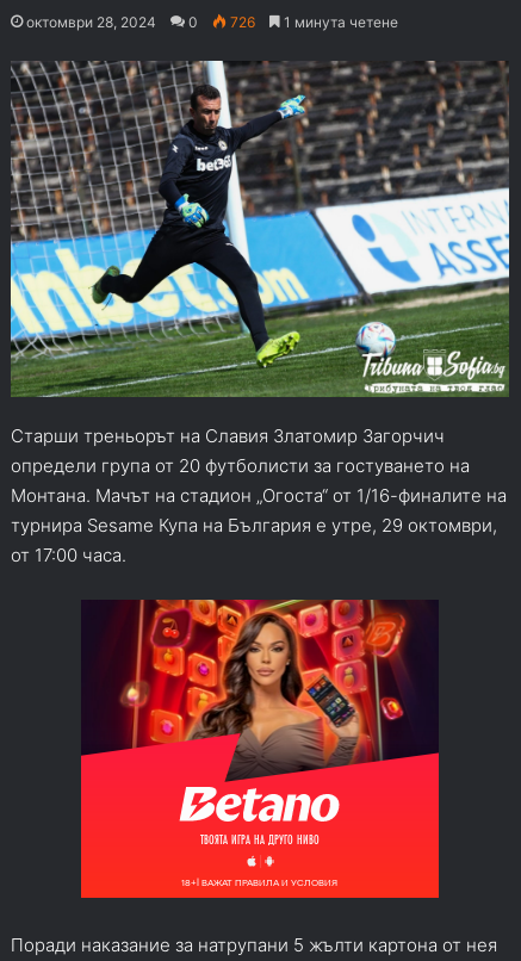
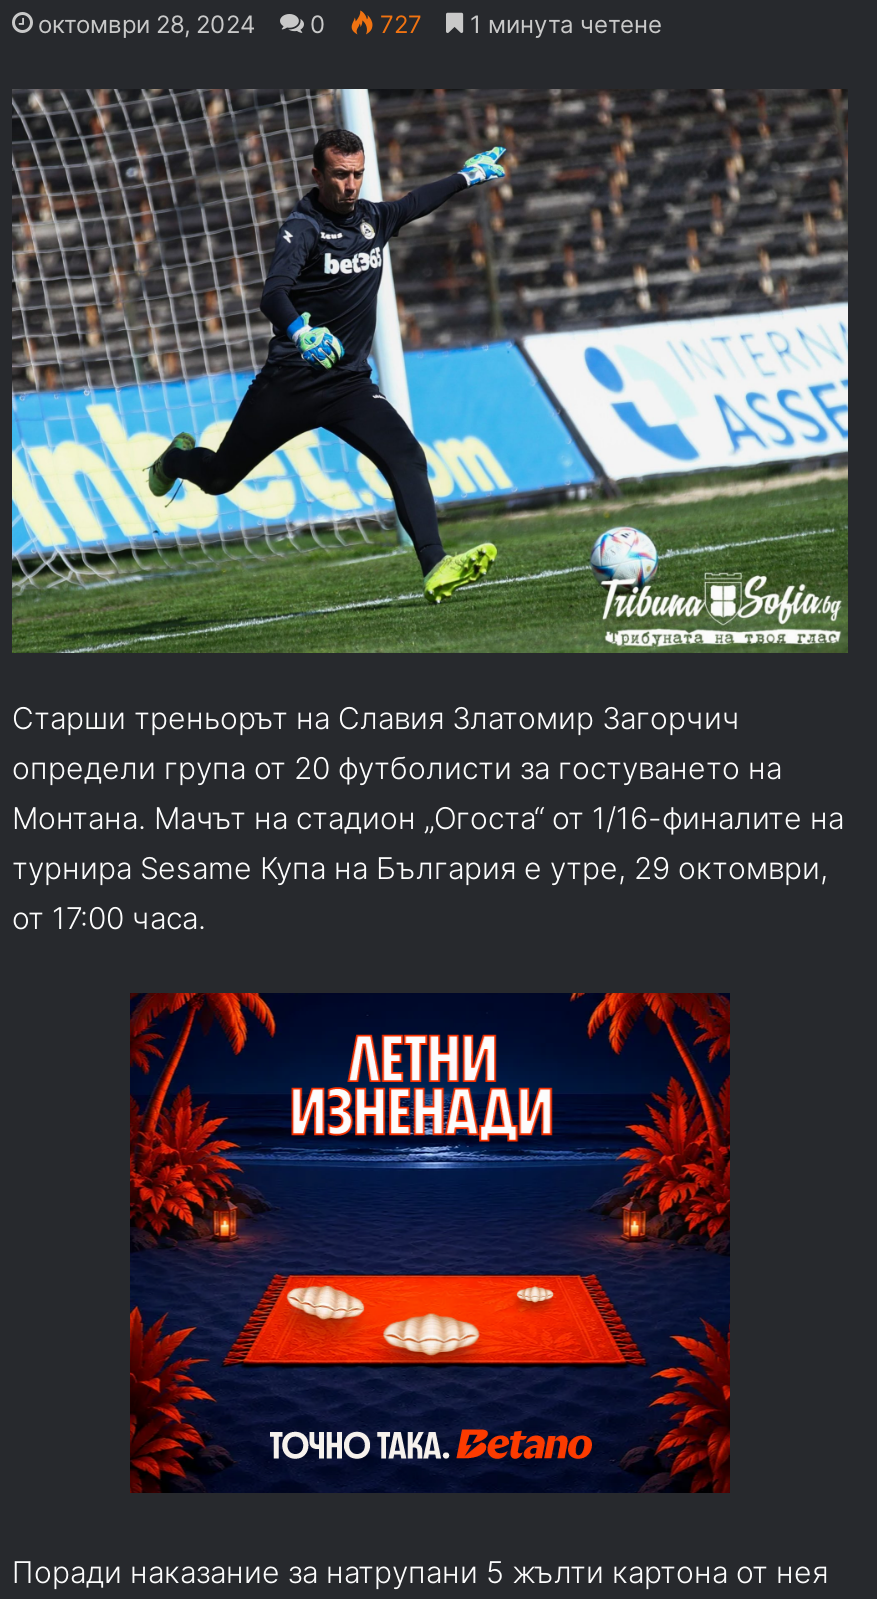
- 726
+ 727

- [image]
+ [image]
